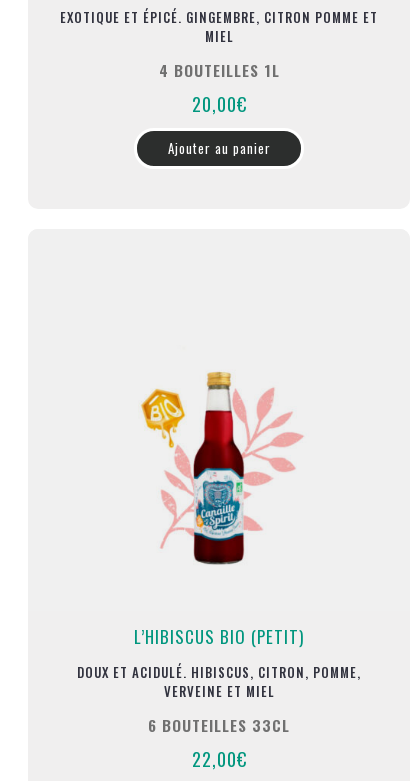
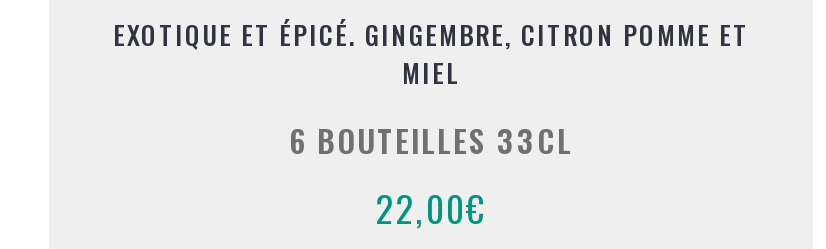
- 4 BOUTEILLES 1L
- 20,00€
- Ajouter au panier

- [image]

- L’HIBISCUS BIO (PETIT)
- DOUX ET ACIDULÉ. HIBISCUS, CITRON, POMME,
- VERVEINE ET MIEL
